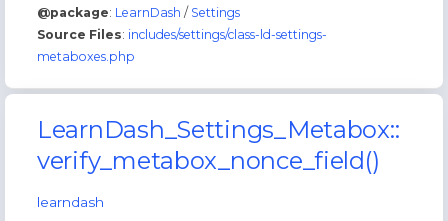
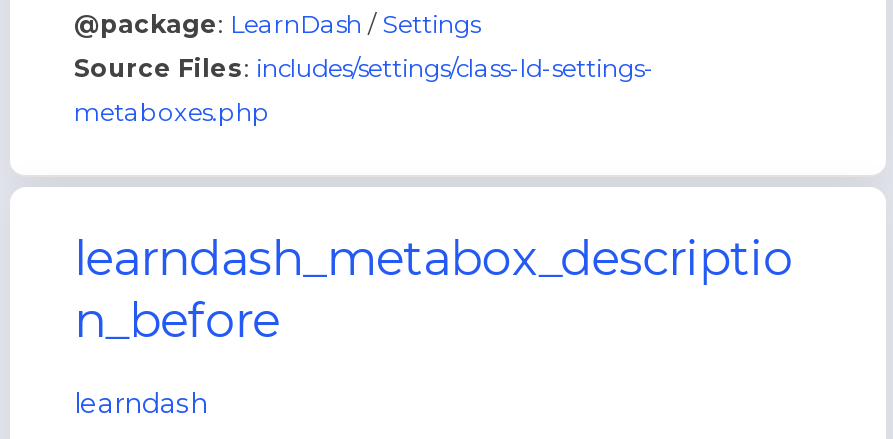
- LearnDash_Settings_Metabox::
- verify_metabox_nonce_field()
+ learndash_metabox_descriptio
+ n_before
